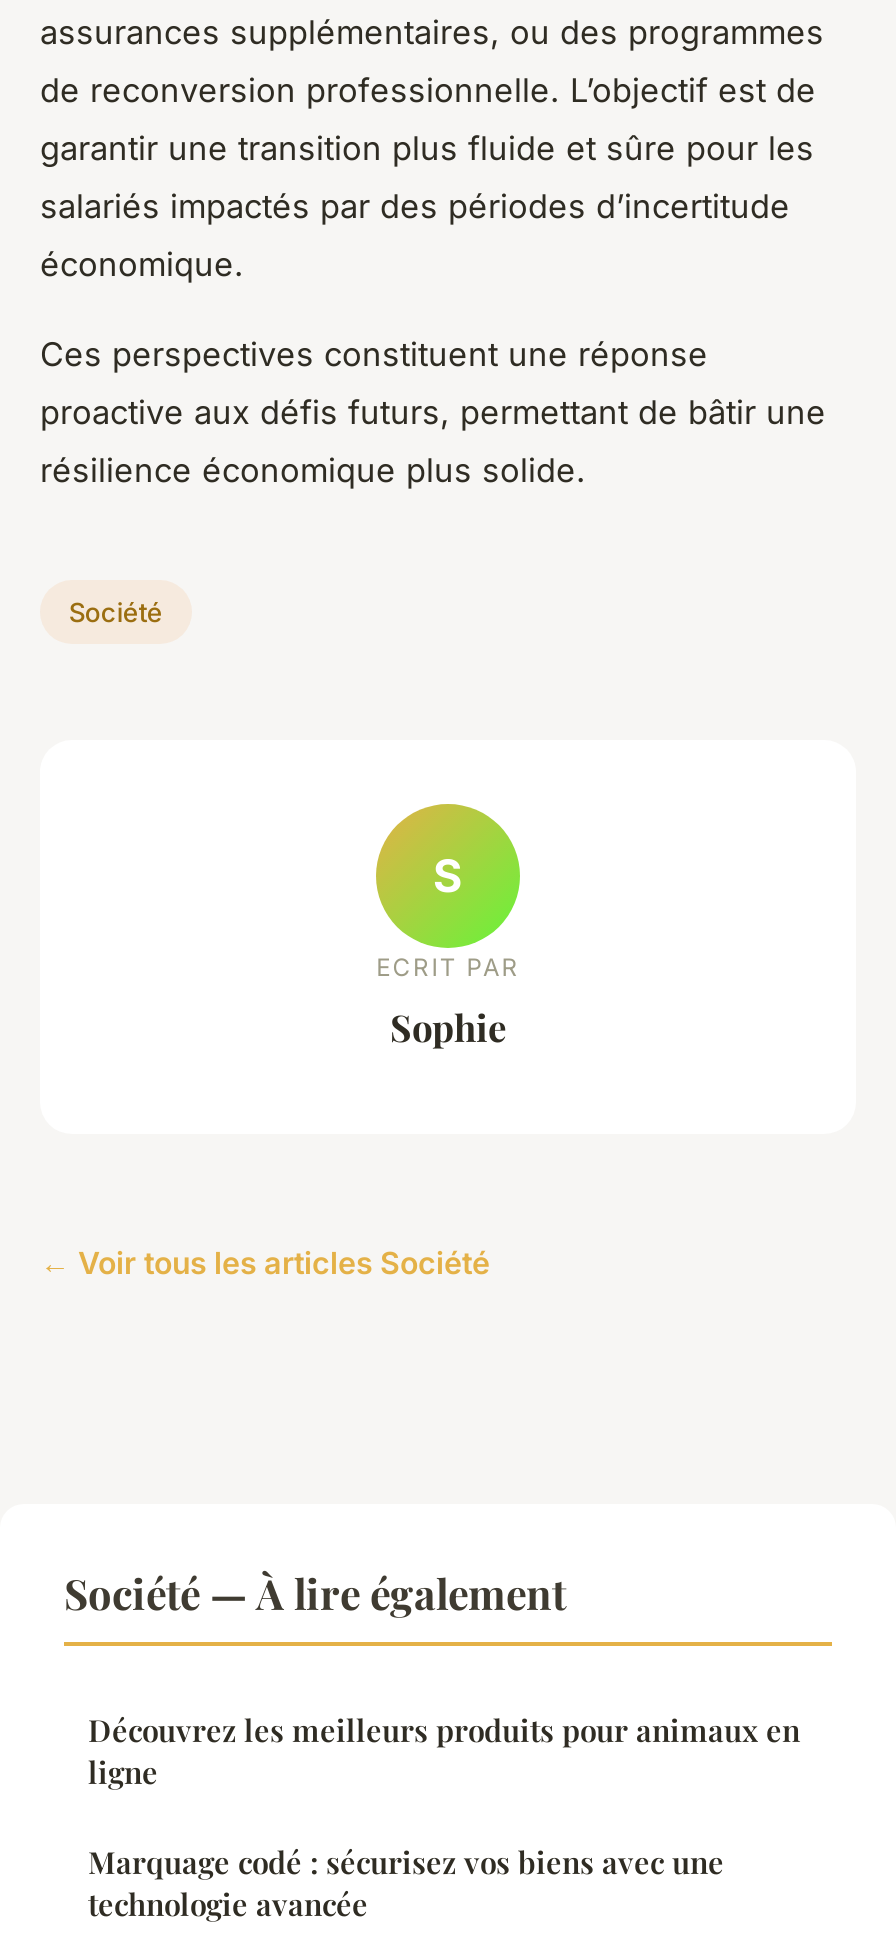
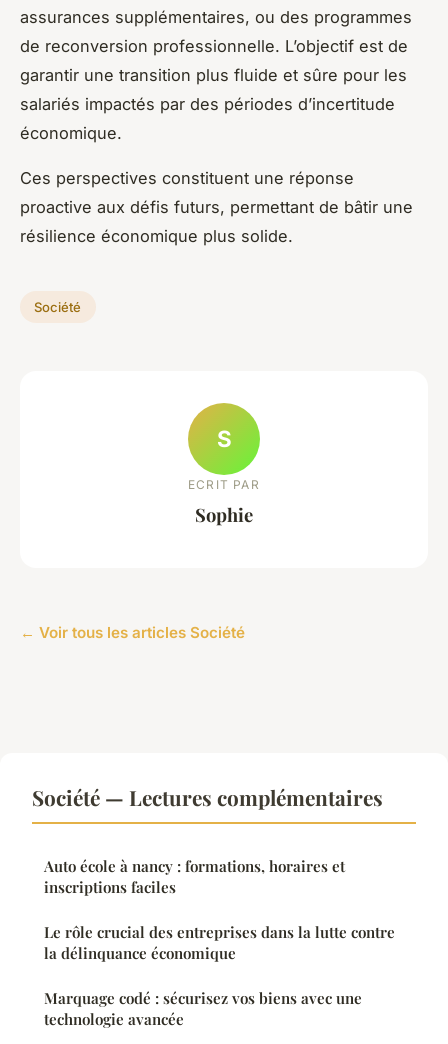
- Société — À lire également
- Découvrez les meilleurs produits pour animaux en
- ligne
+ Société — Lectures complémentaires
+ Auto école à nancy : formations, horaires et
+ inscriptions faciles
+ Le rôle crucial des entreprises dans la lutte contre
+ la délinquance économique
